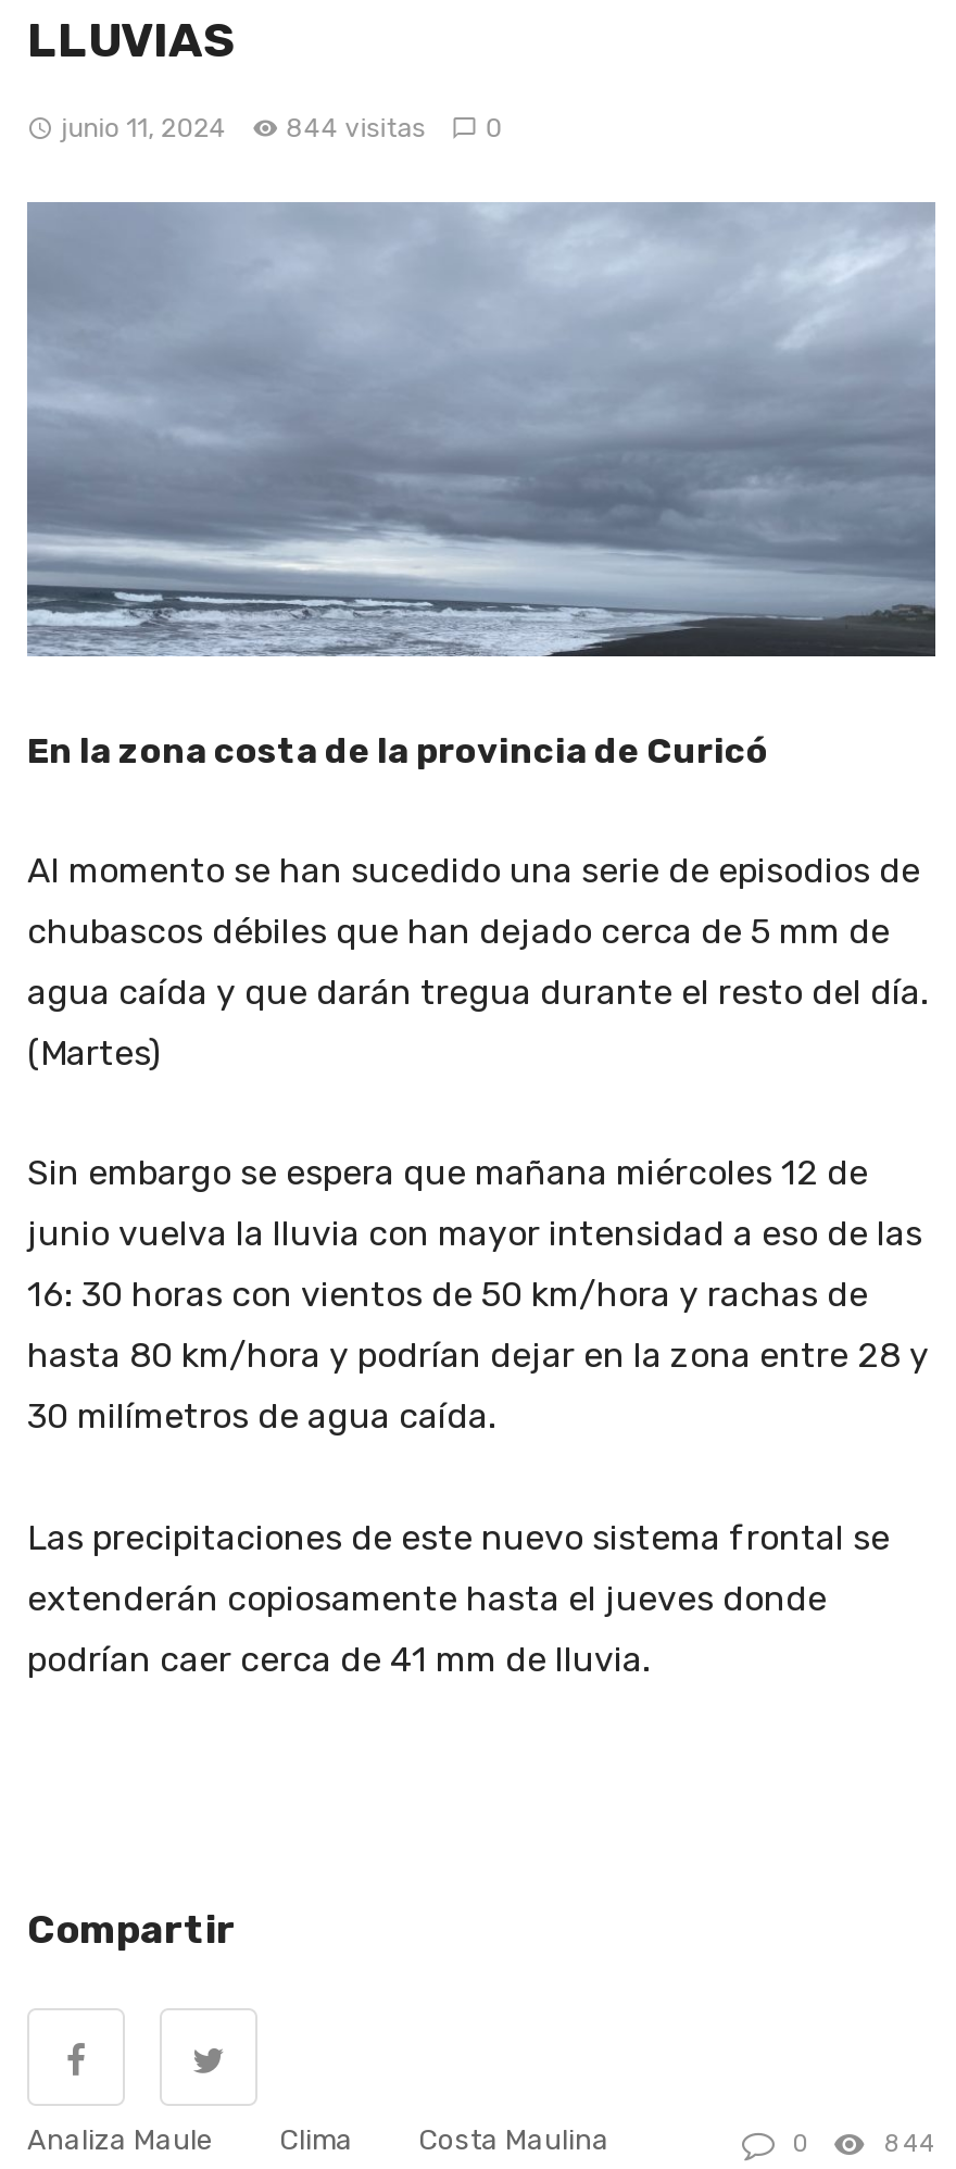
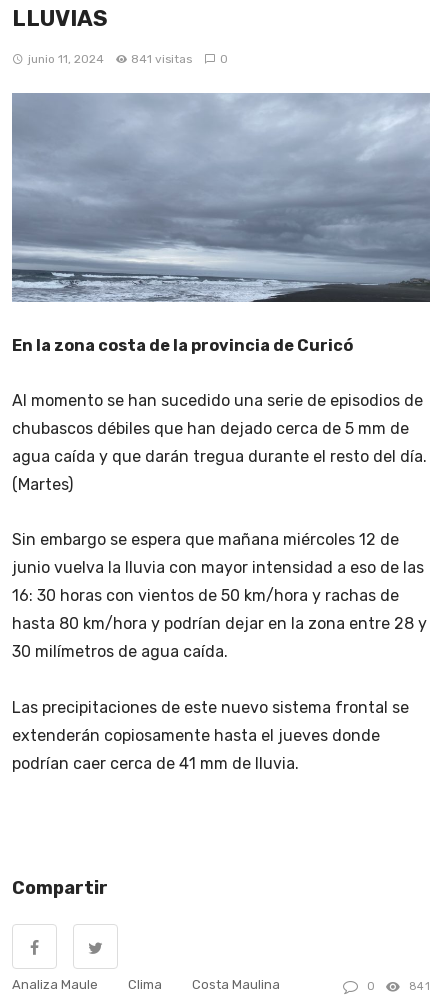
- junio 11, 2024 844 visitas 0
+ junio 11, 2024 841 visitas 0

- 844
+ 841
